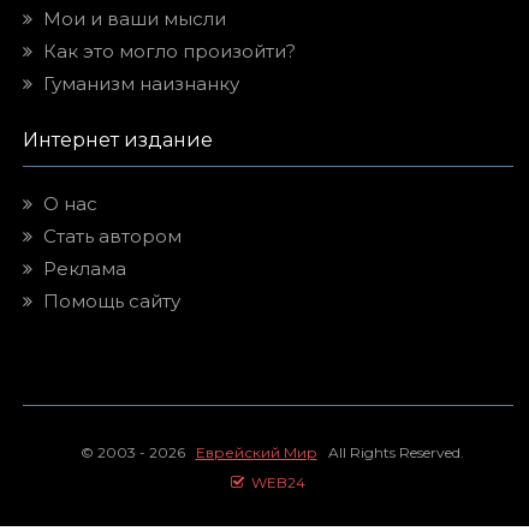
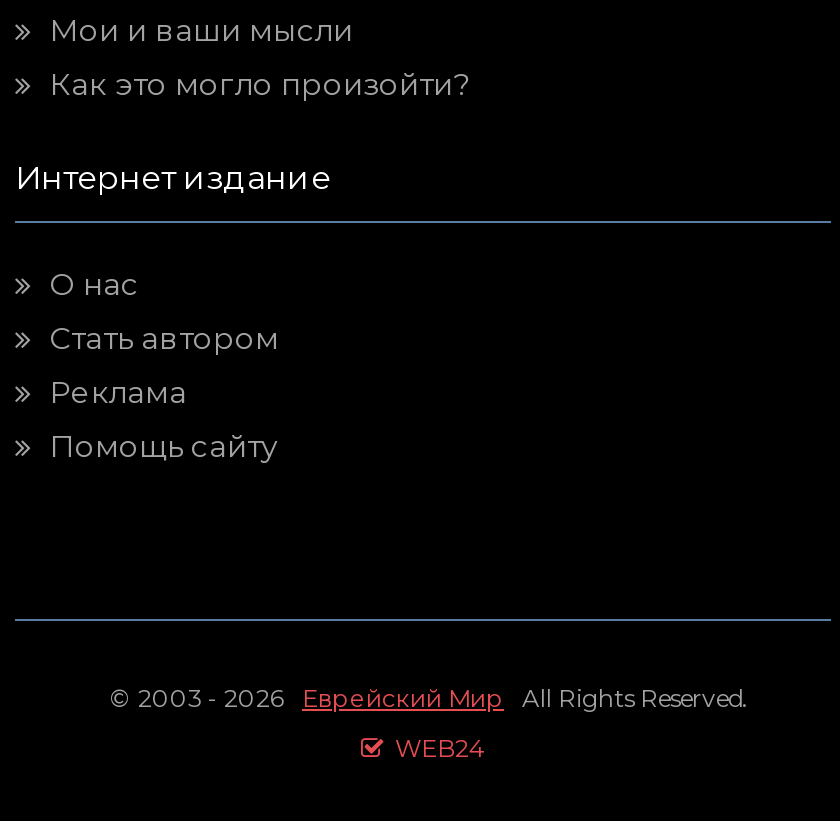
- Гуманизм наизнанку
